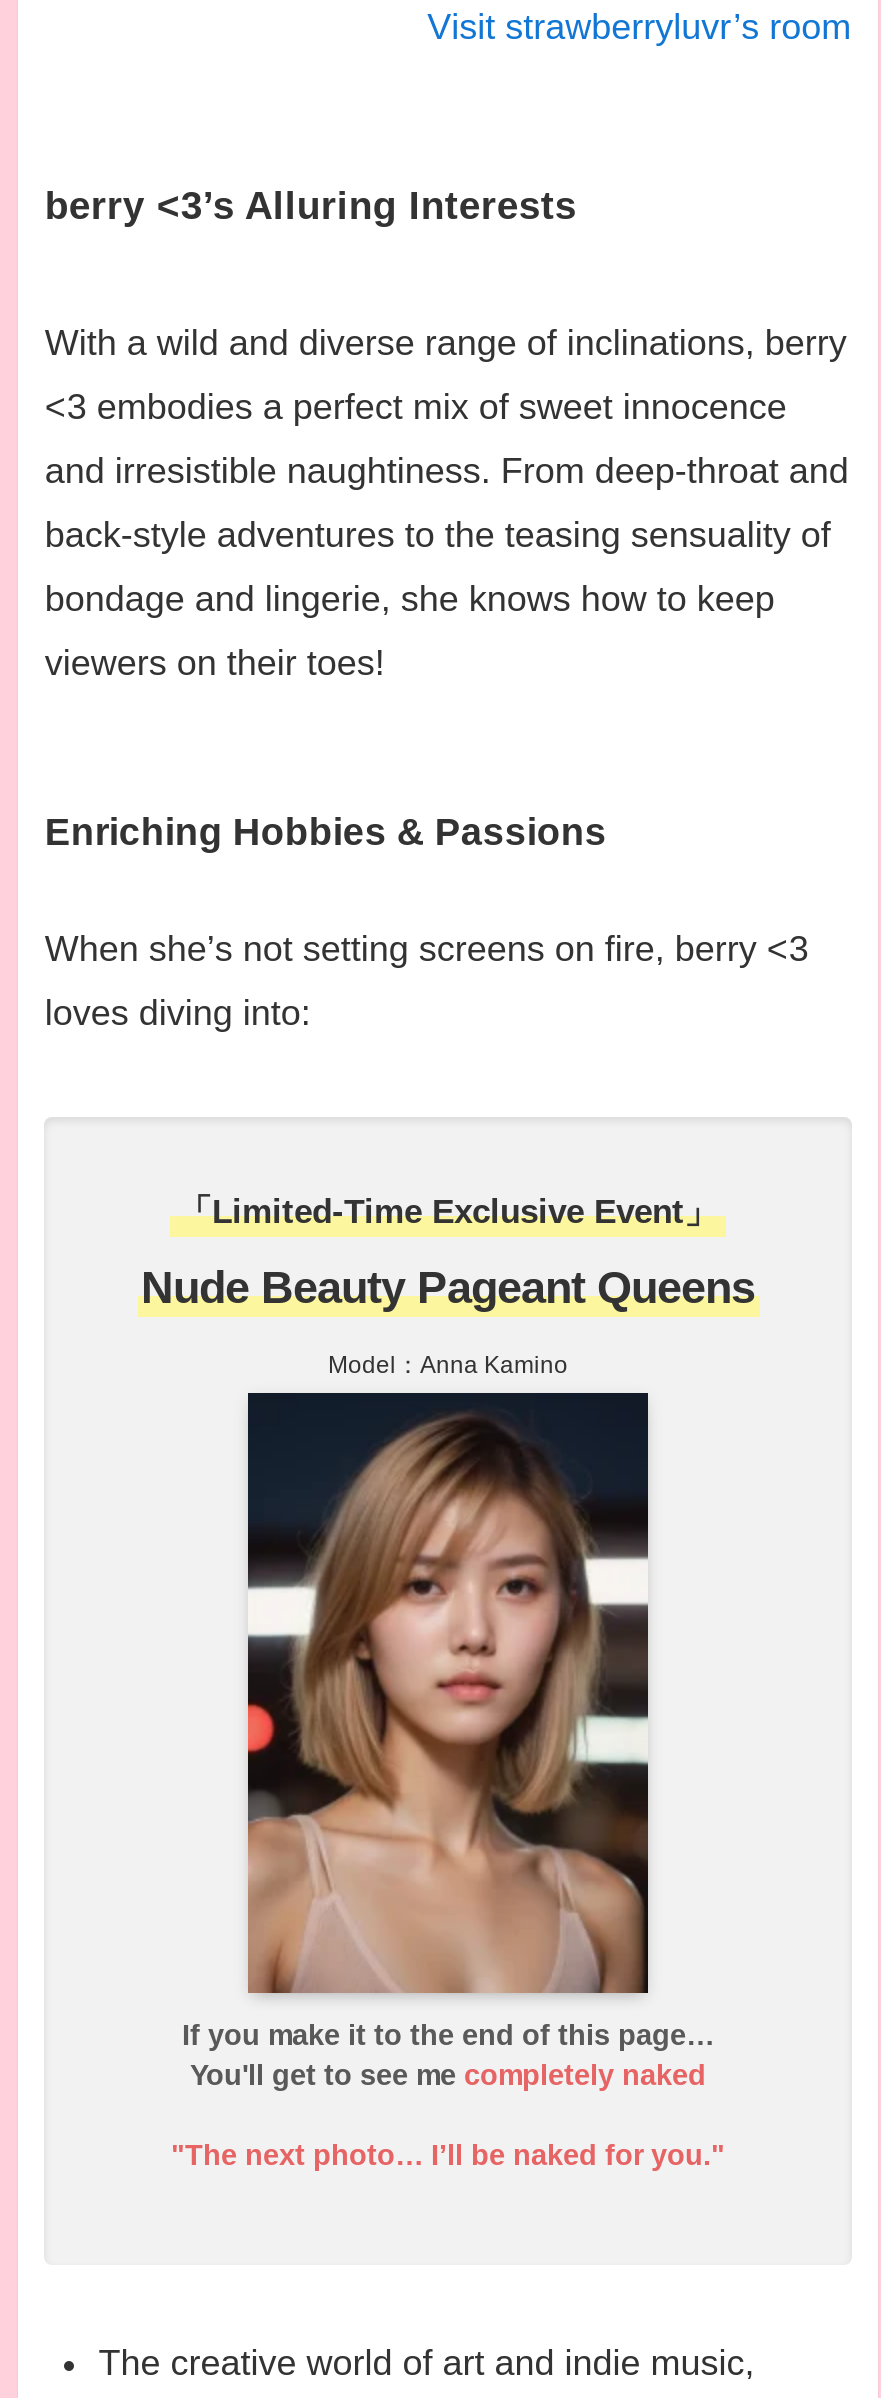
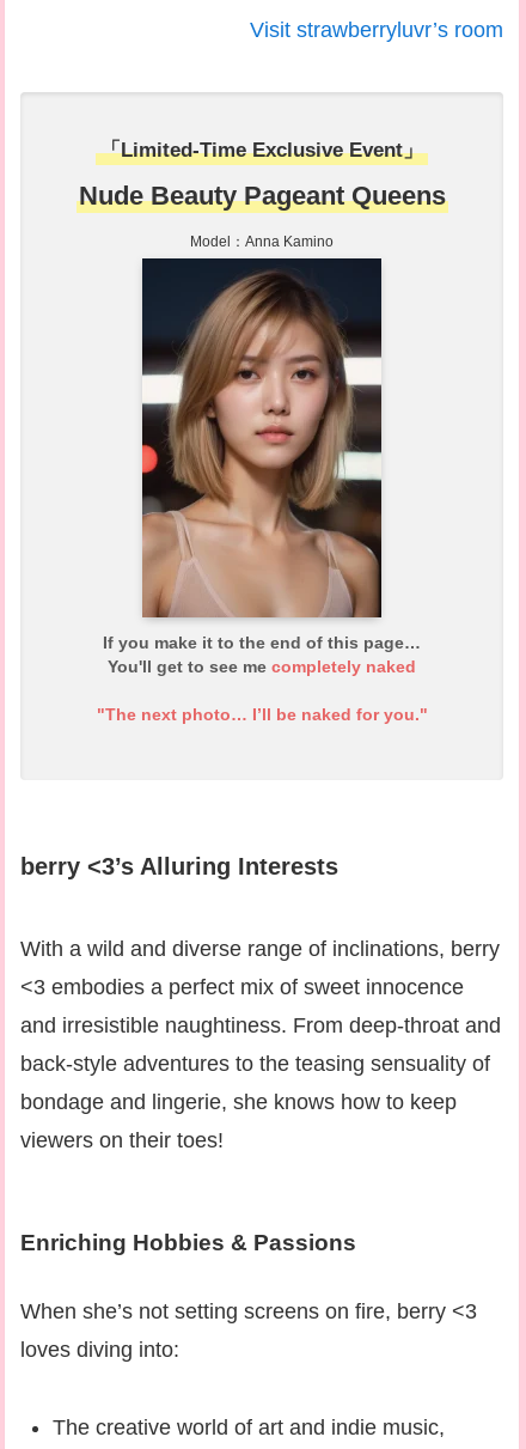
moved down: berry <3’s Alluring Interests | With a wild and diverse range of inclinations, berry | <3 embodies a perfect mix of sweet innocence | ... | When she’s not setting screens on fire, berry <3 | loves diving into:

moved up: 「Limited-Time Exclusive Event」 | Nude Beauty Pageant Queens | Model：Anna Kamino

moved up: [image] | If you make it to the end of this page… | You'll get to see me completely naked | "The next photo… I’ll be naked for you."
